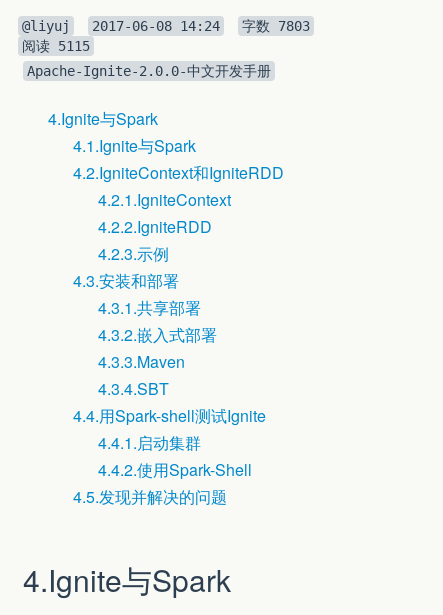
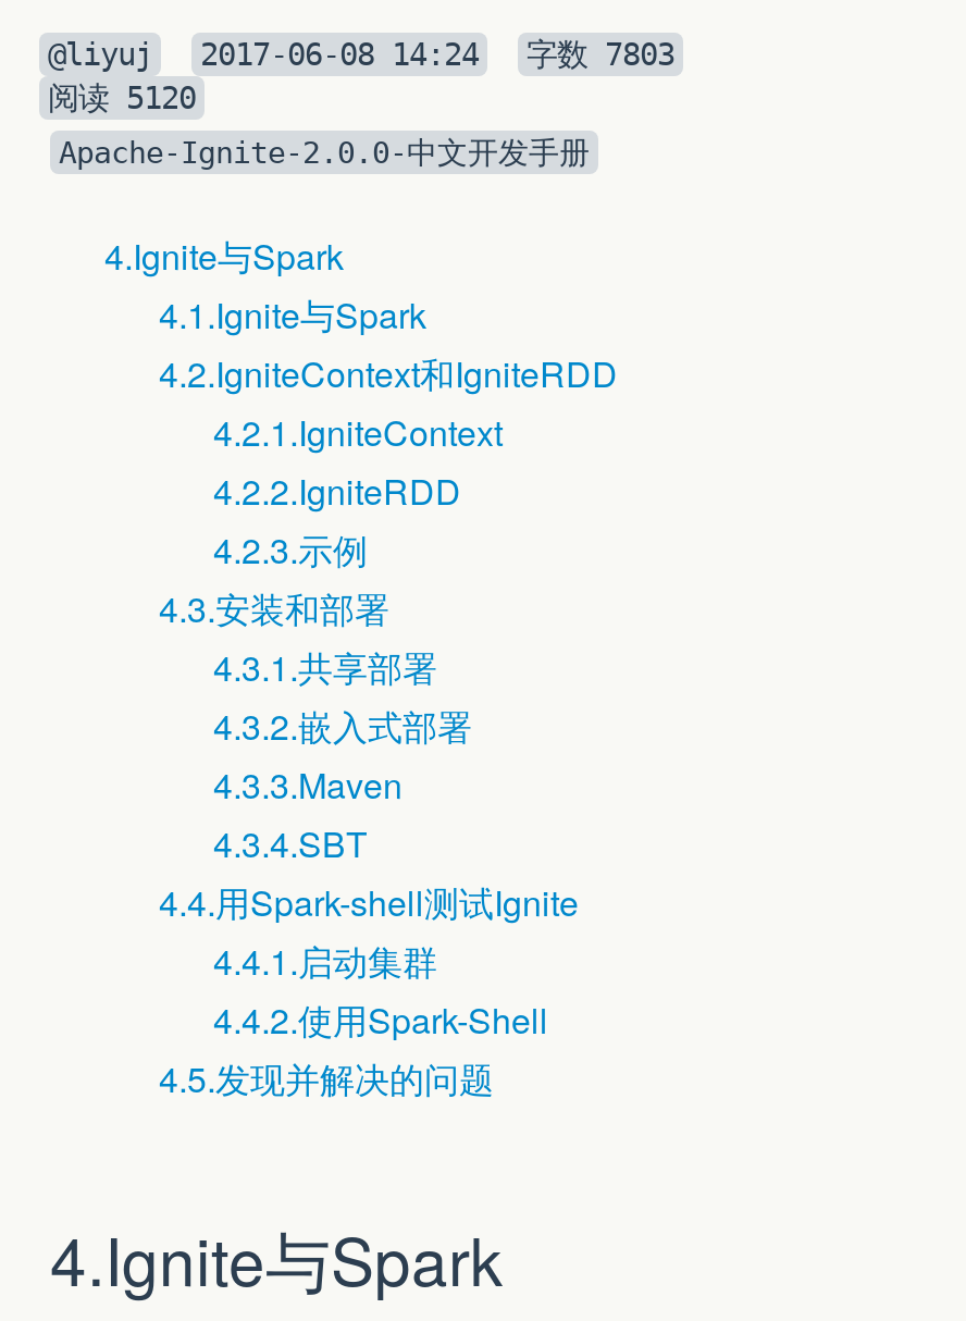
- 阅读5115
+ 阅读5120
